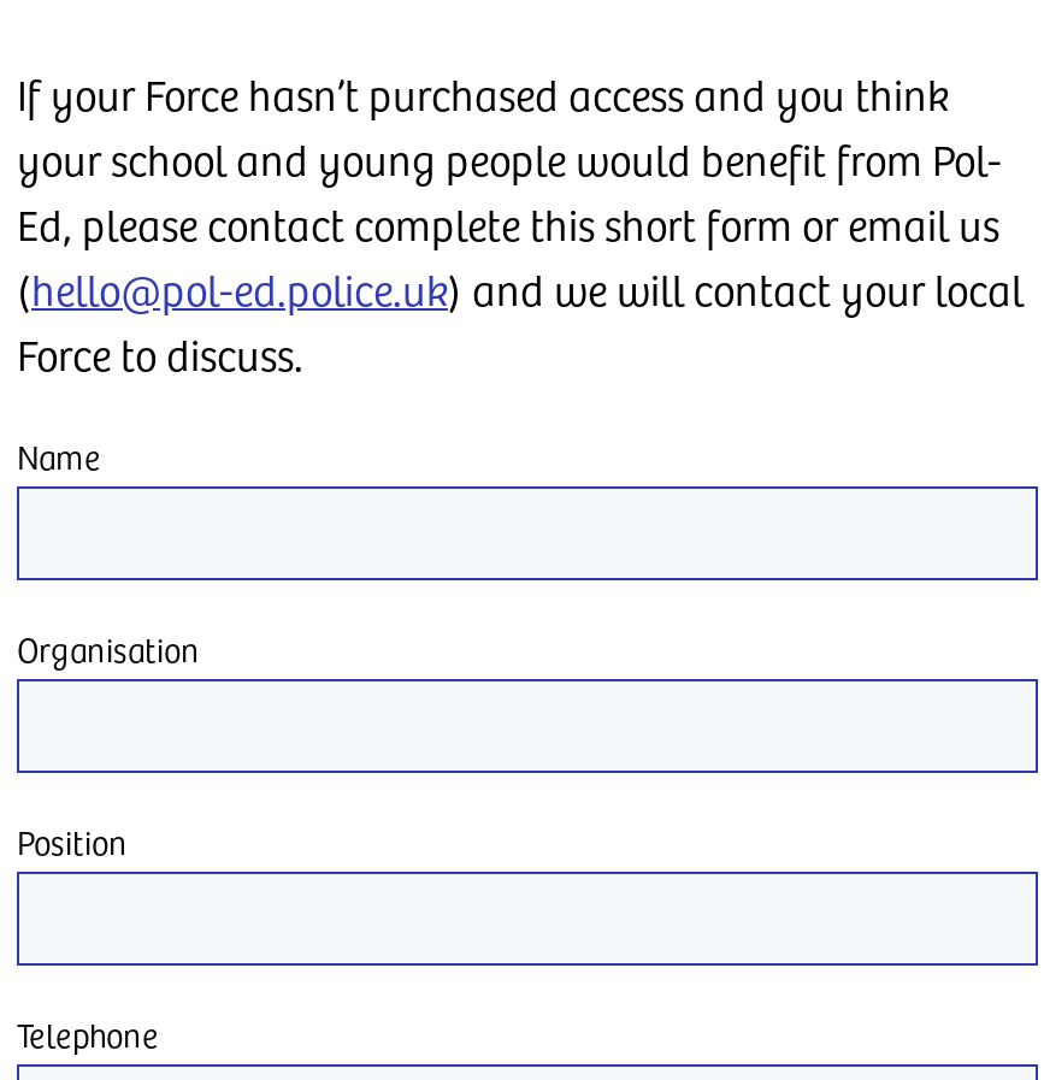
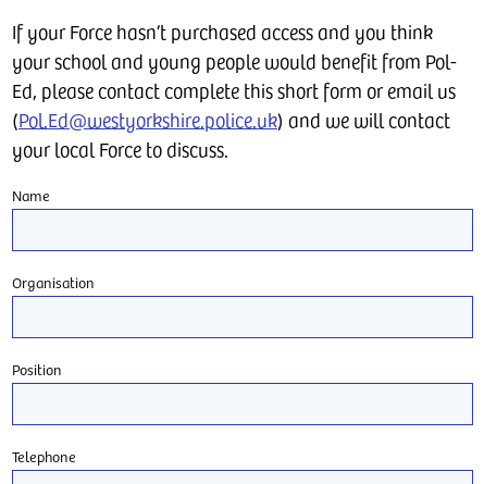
- (hello@pol-ed.police.uk) and we will contact your local
- Force to discuss.
+ (Pol.Ed@westyorkshire.police.uk) and we will contact
+ your local Force to discuss.
